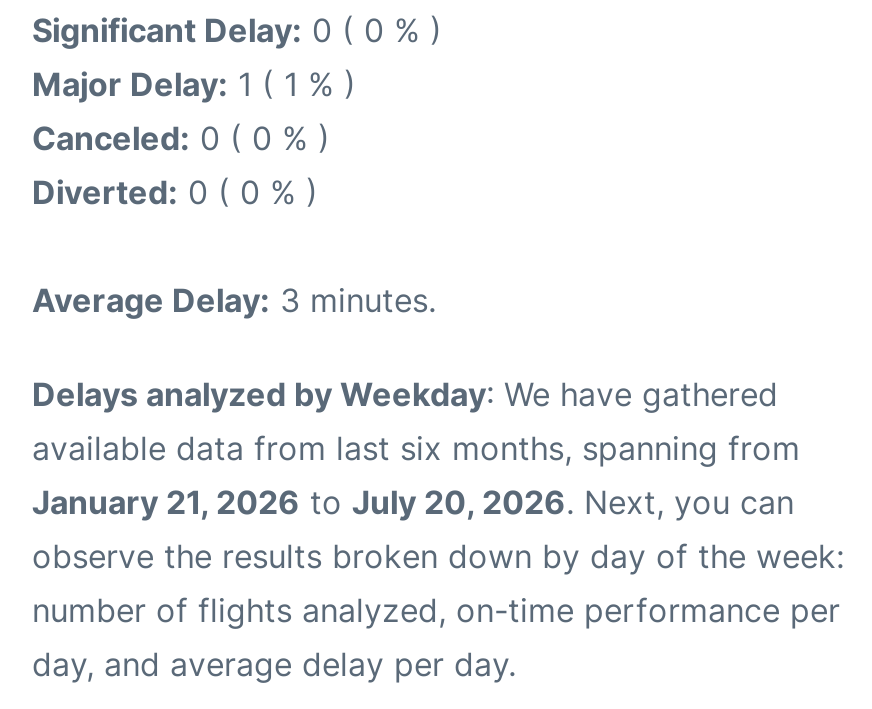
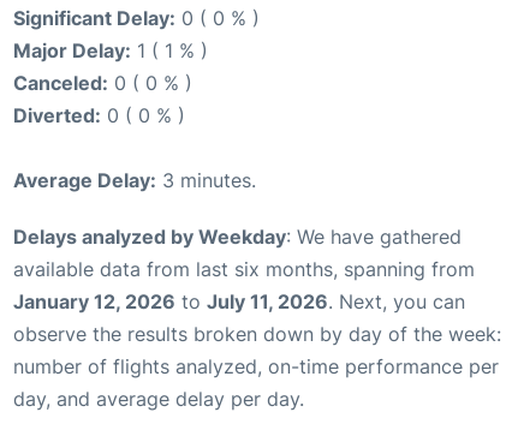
- January 21, 2026 to July 20, 2026. Next, you can
+ January 12, 2026 to July 11, 2026. Next, you can
